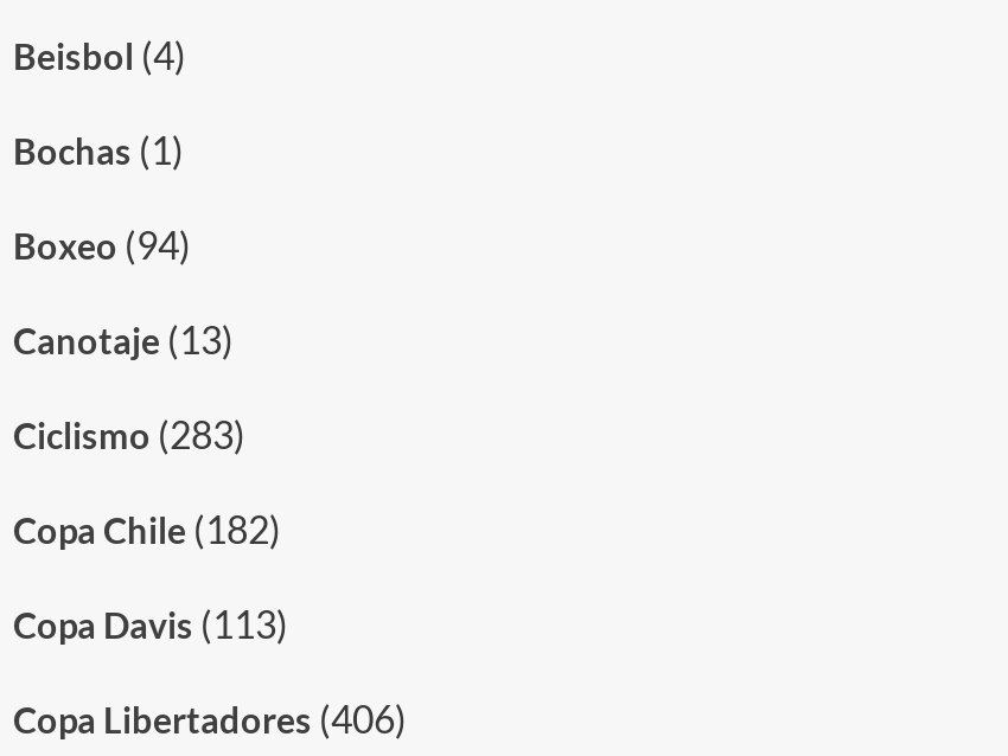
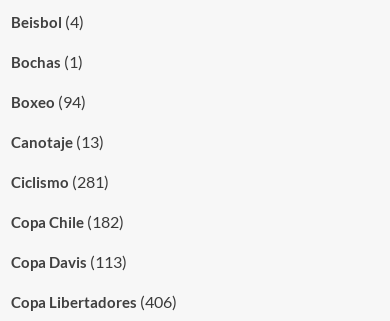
- Ciclismo (283)
+ Ciclismo (281)
